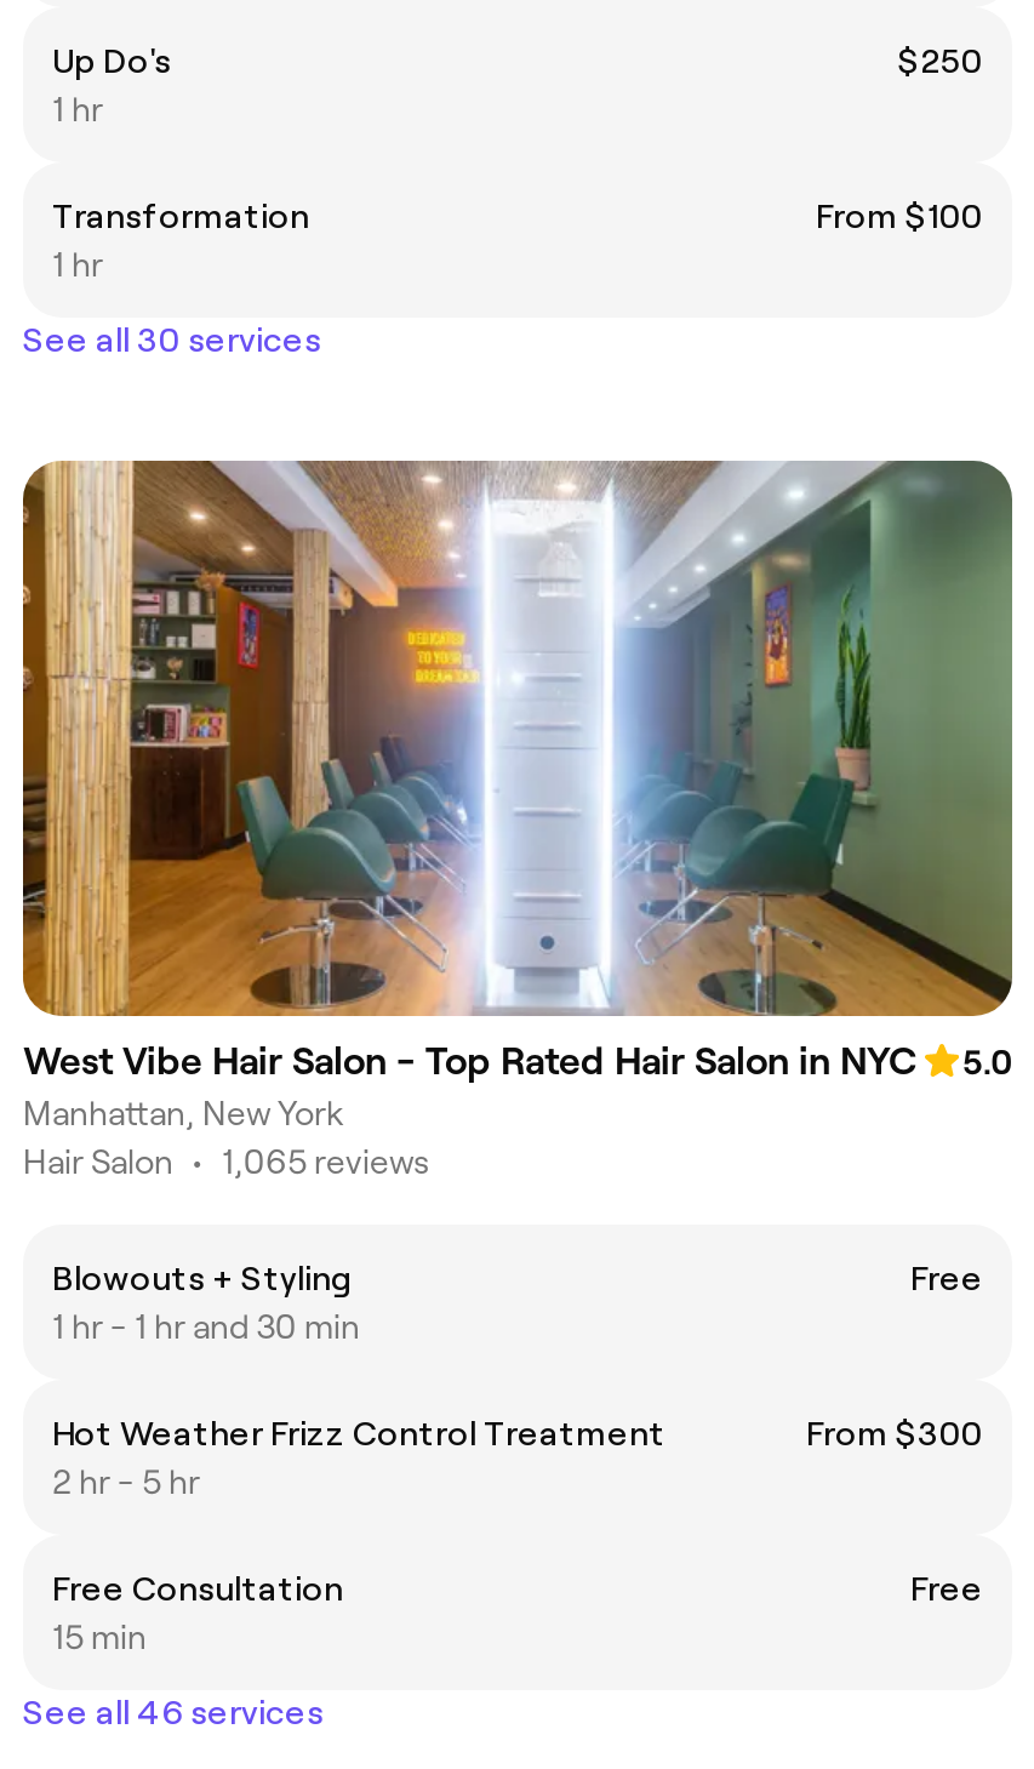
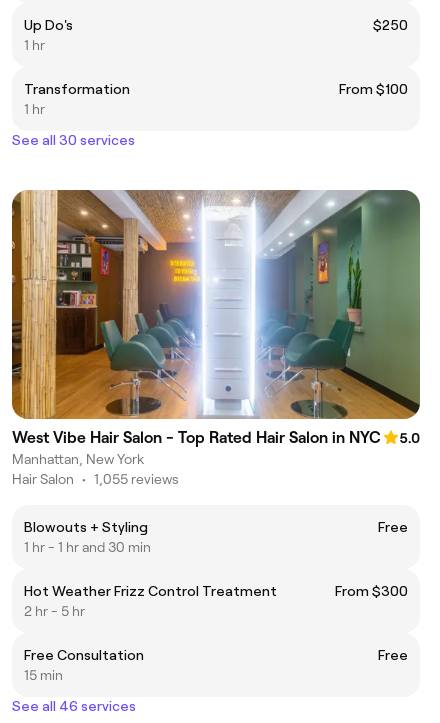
- Hair Salon • 1,065 reviews
+ Hair Salon • 1,055 reviews
